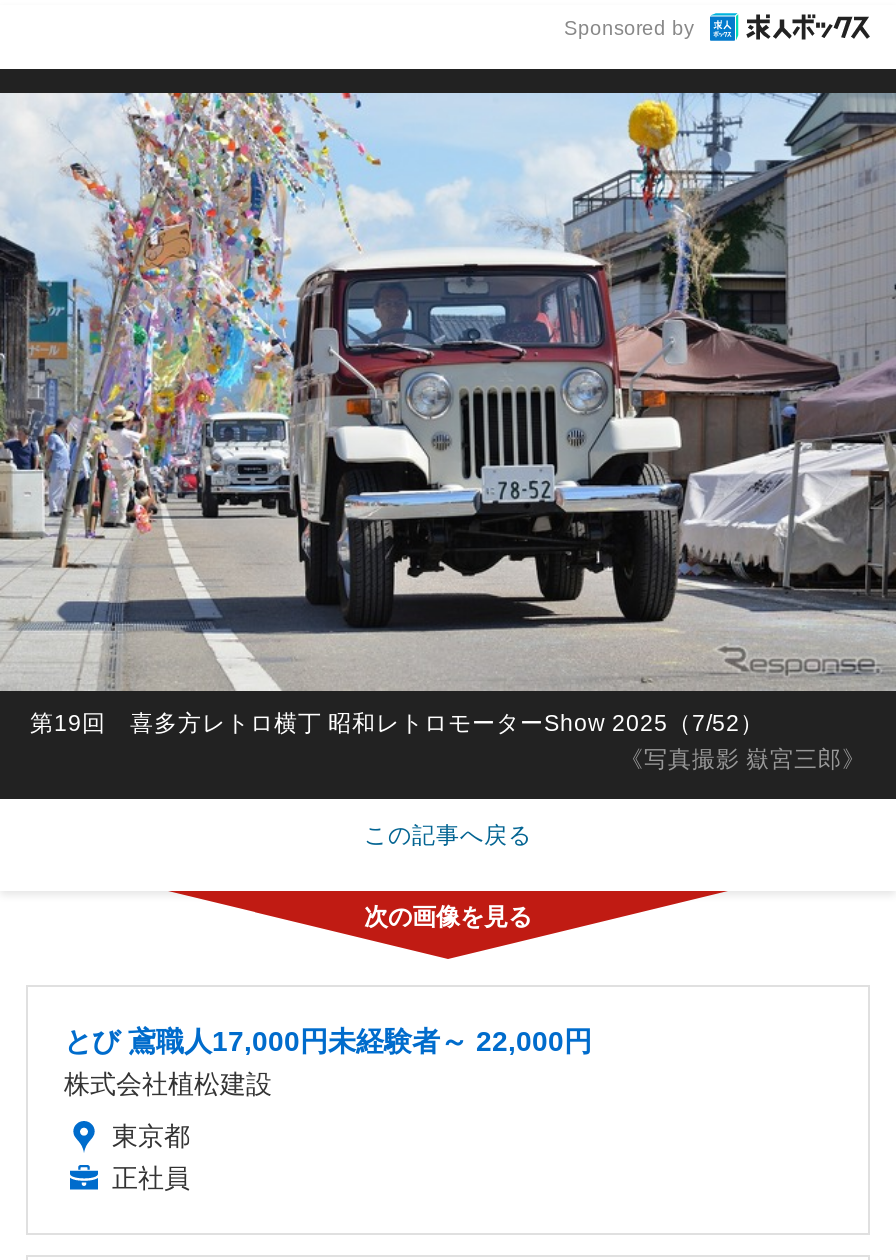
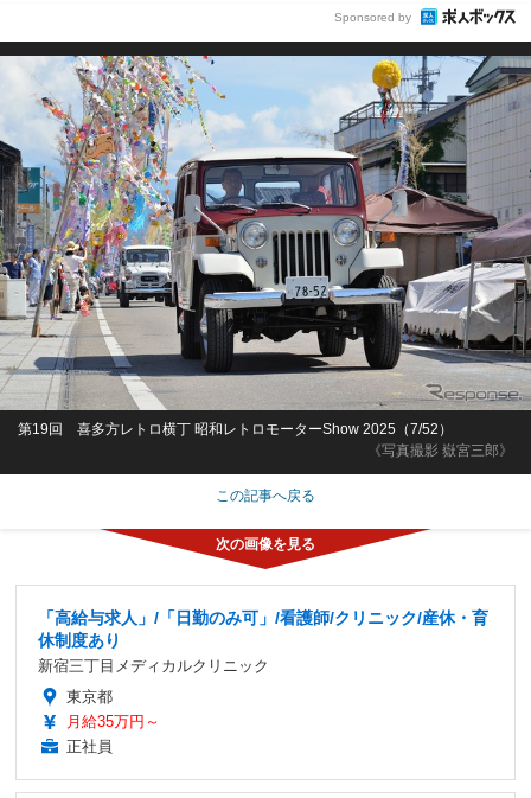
- とび 鳶職人17,000円未経験者～ 22,000円
- 株式会社植松建設
+ 「高給与求人」/「日勤のみ可」/看護師/クリニック/産休・育
+ 休制度あり
+ 新宿三丁目メディカルクリニック

+ 月給35万円～
